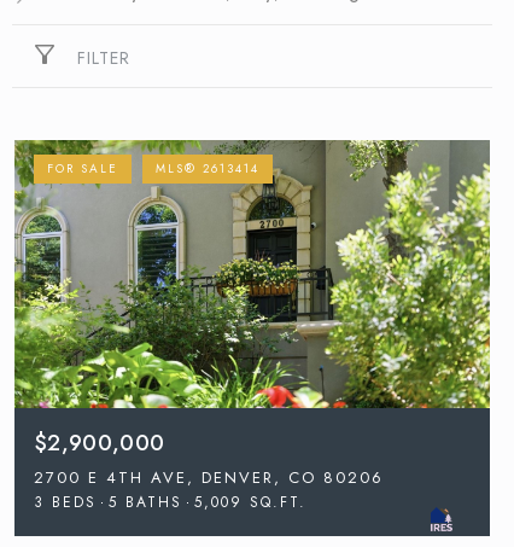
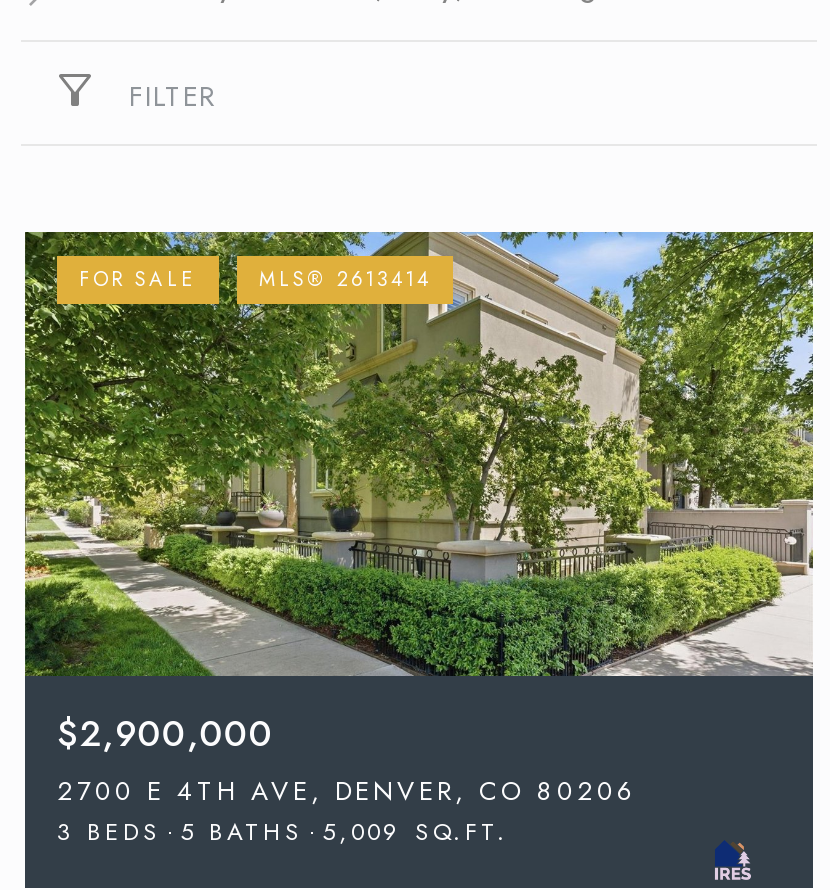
- [image]
+ [image]
